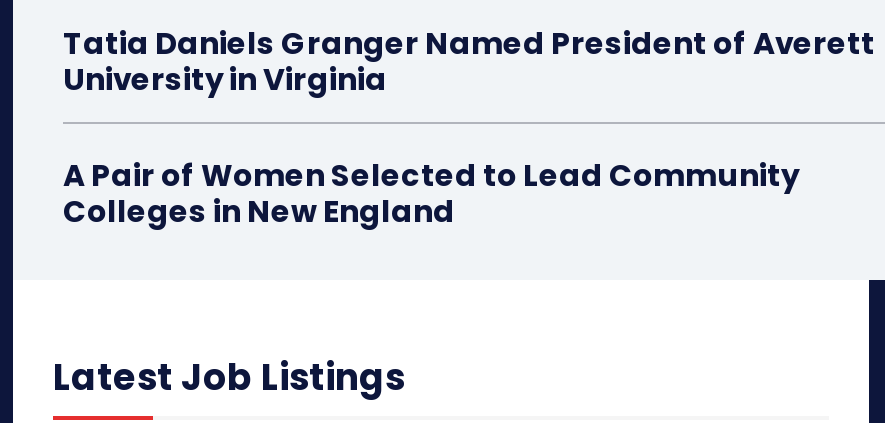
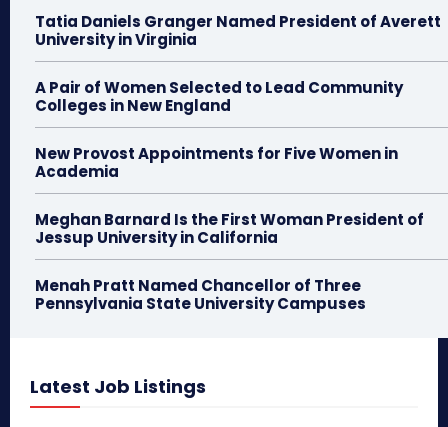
+ New Provost Appointments for Five Women in
+ Academia
+ Meghan Barnard Is the First Woman President of
+ Jessup University in California
+ Menah Pratt Named Chancellor of Three
+ Pennsylvania State University Campuses
